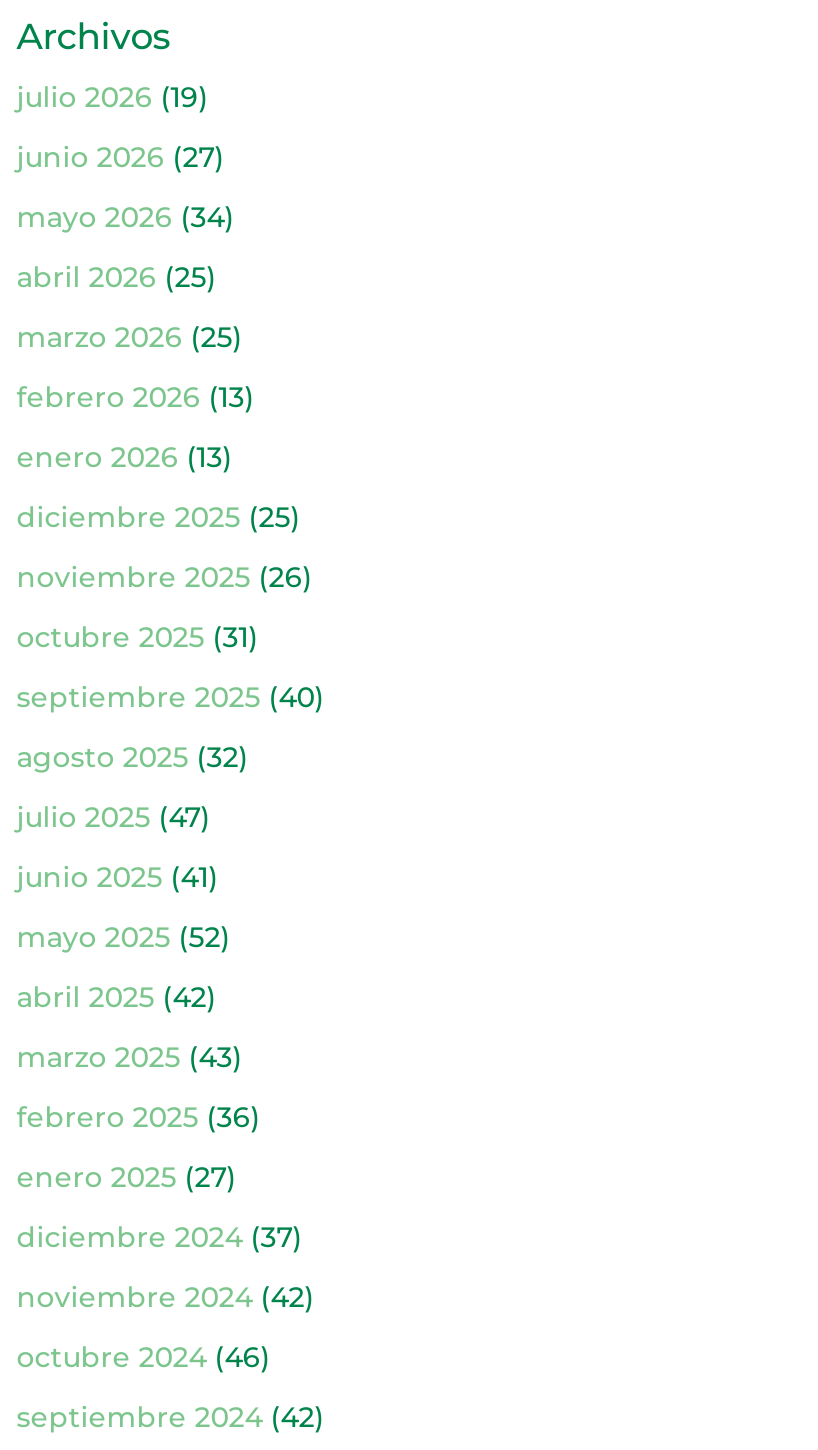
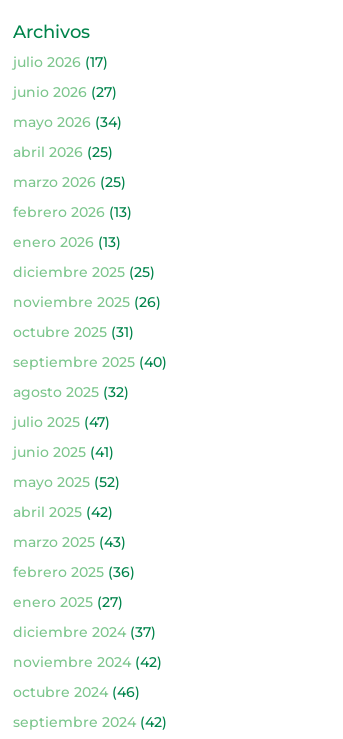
- julio 2026 (19)
+ julio 2026 (17)
